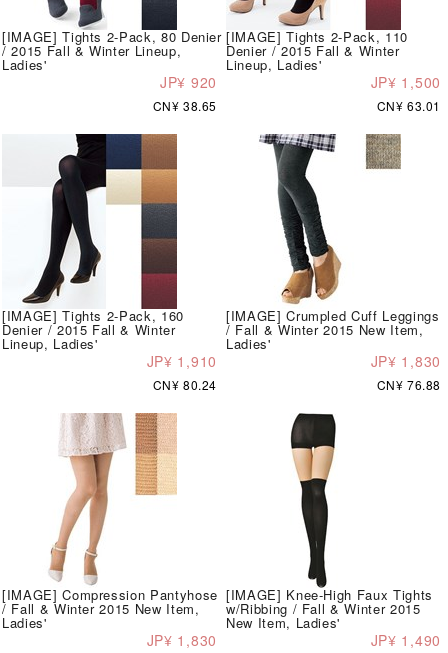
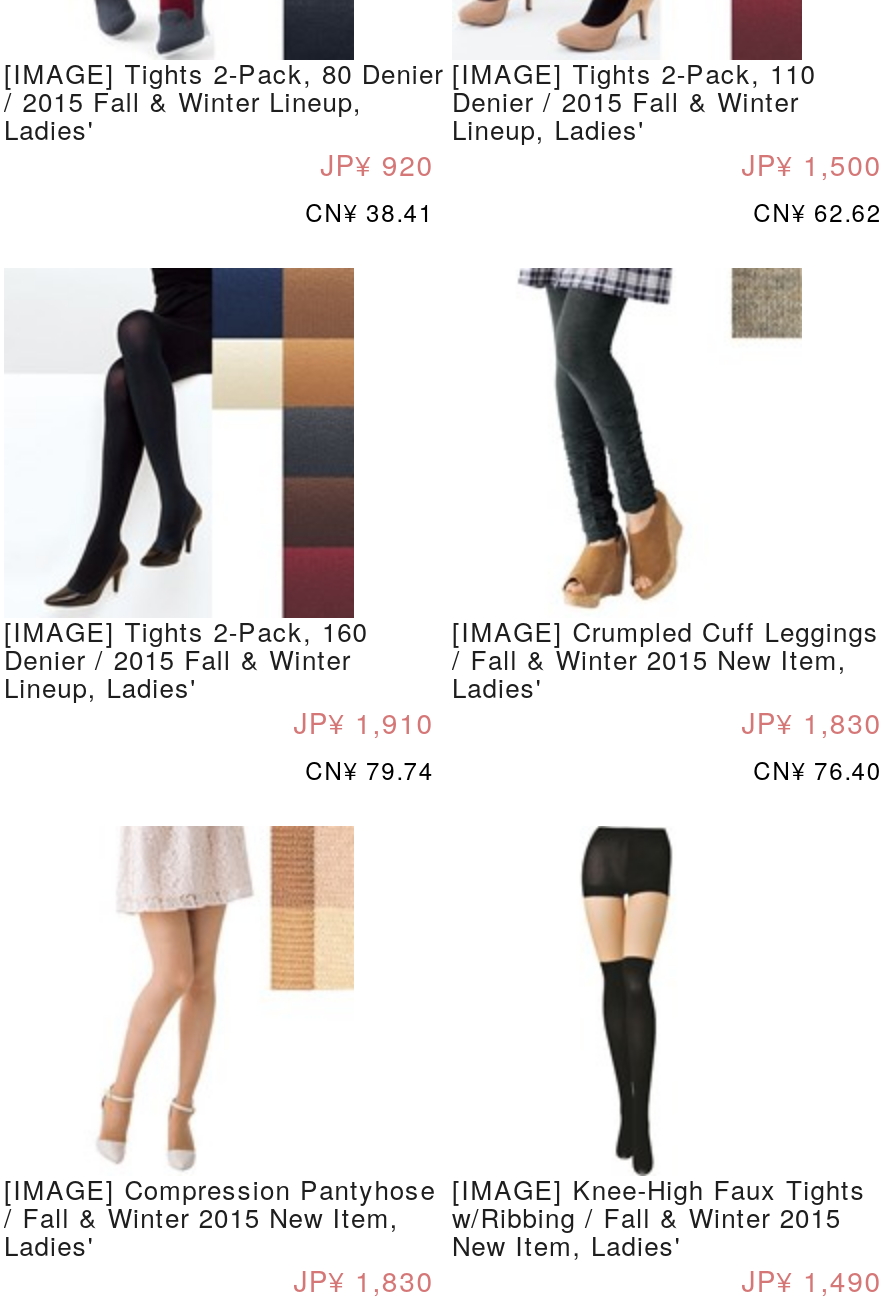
- CN¥ 38.65
+ CN¥ 38.41

- CN¥ 63.01
+ CN¥ 62.62

- CN¥ 80.24
+ CN¥ 79.74

- CN¥ 76.88
+ CN¥ 76.40
